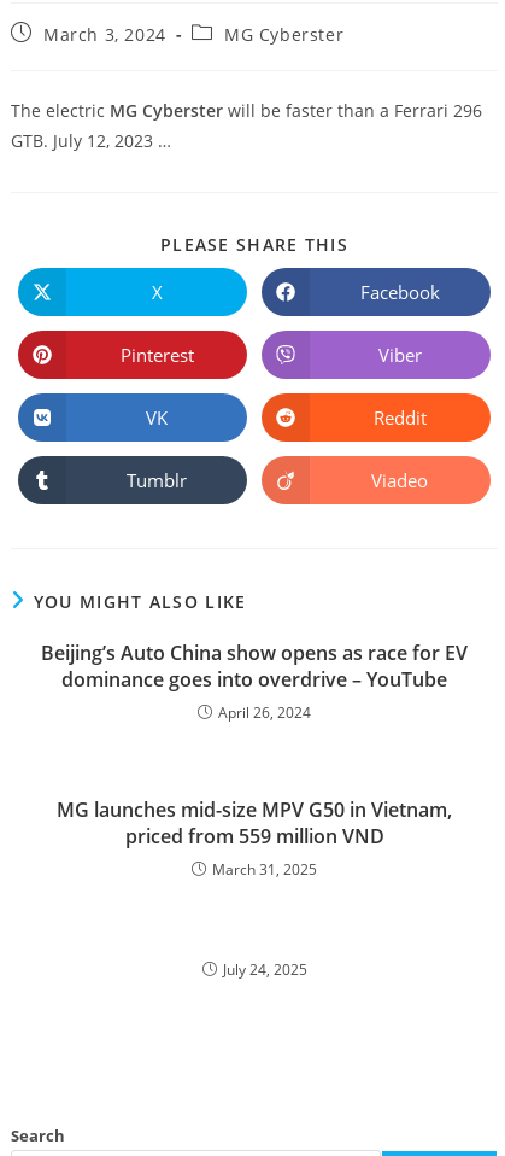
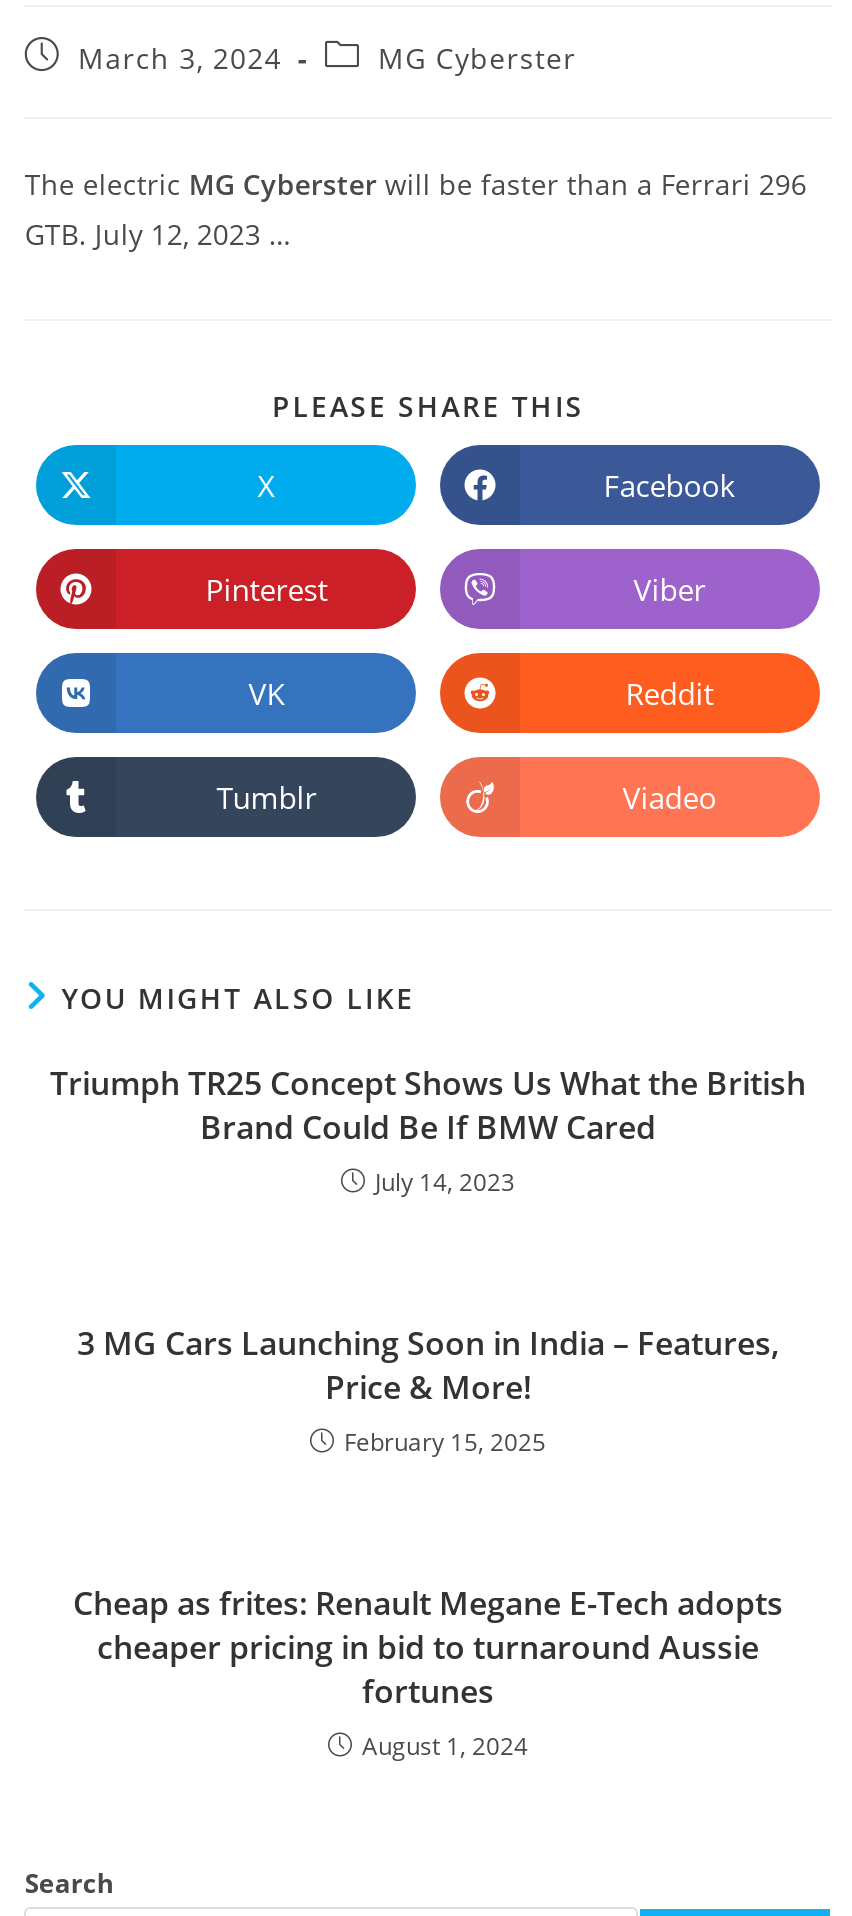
- Beijing’s Auto China show opens as race for EV
- dominance goes into overdrive – YouTube
- April 26, 2024
+ Triumph TR25 Concept Shows Us What the British
+ Brand Could Be If BMW Cared
+ July 14, 2023

- MG launches mid-size MPV G50 in Vietnam,
- priced from 559 million VND
- March 31, 2025
+ 3 MG Cars Launching Soon in India – Features,
+ Price & More!
+ February 15, 2025

- July 24, 2025
+ Cheap as frites: Renault Megane E-Tech adopts
+ cheaper pricing in bid to turnaround Aussie
+ fortunes
+ August 1, 2024
